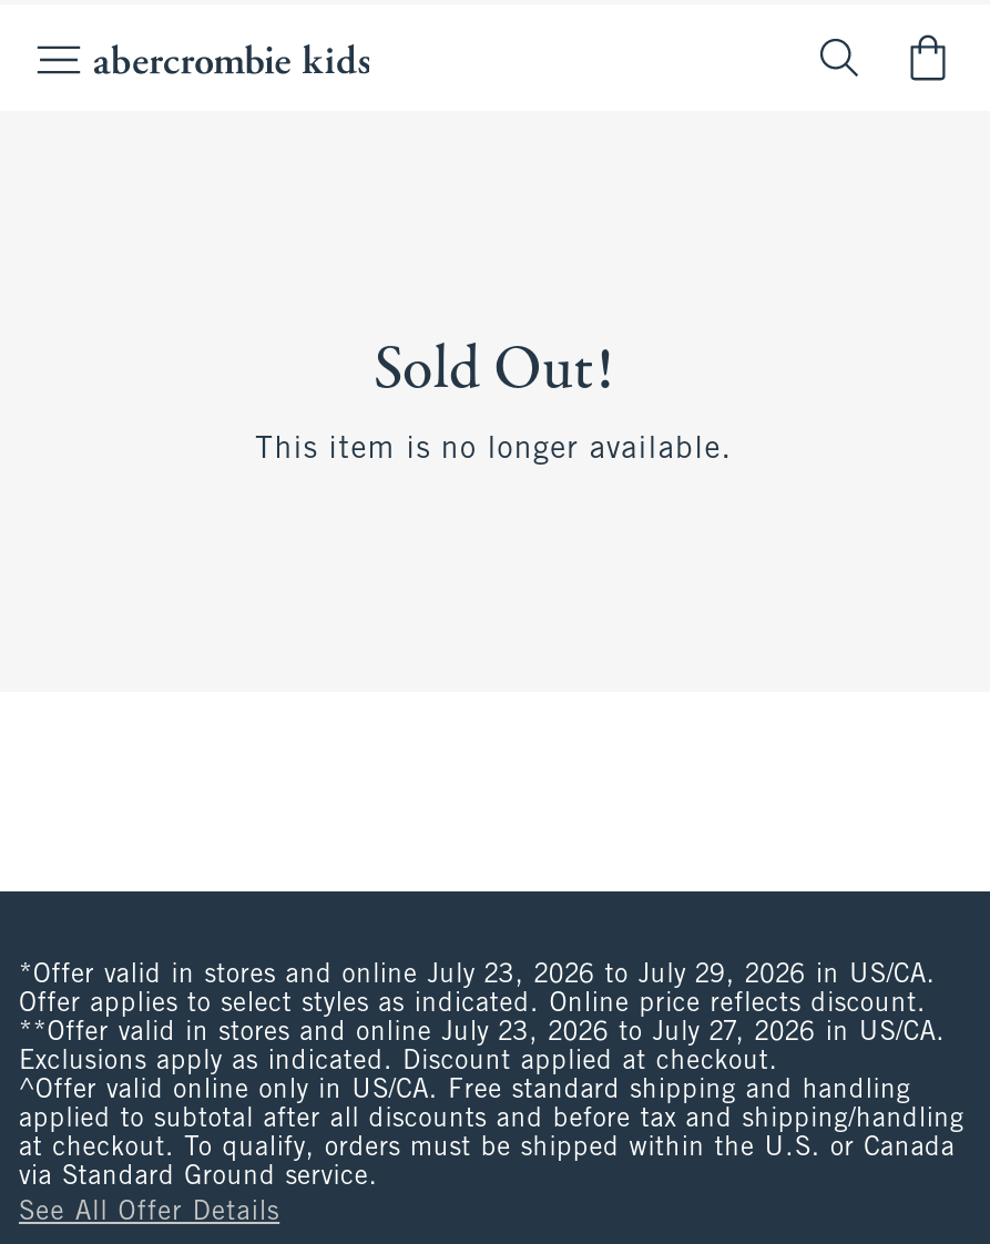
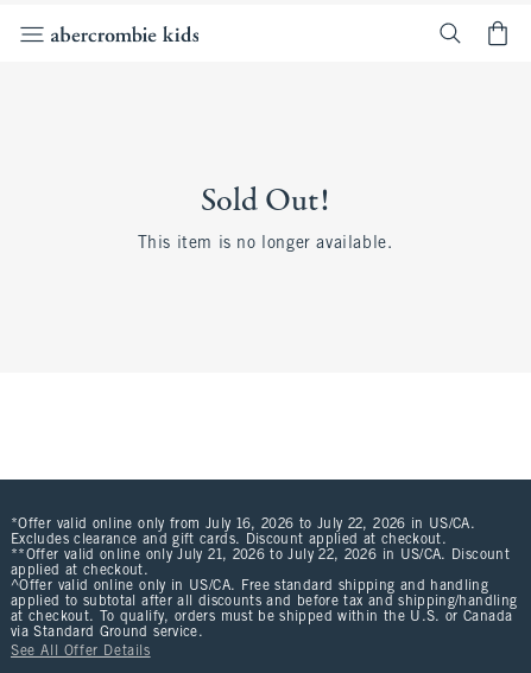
- *Offer valid in stores and online July 23, 2026 to July 29, 2026 in US/CA.
- Offer applies to select styles as indicated. Online price reflects discount.
- **Offer valid in stores and online July 23, 2026 to July 27, 2026 in US/CA.
- Exclusions apply as indicated. Discount applied at checkout.
+ *Offer valid online only from July 16, 2026 to July 22, 2026 in US/CA.
+ Excludes clearance and gift cards. Discount applied at checkout.
+ **Offer valid online only July 21, 2026 to July 22, 2026 in US/CA. Discount
+ applied at checkout.
